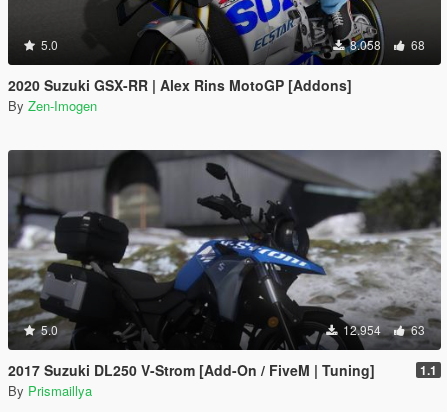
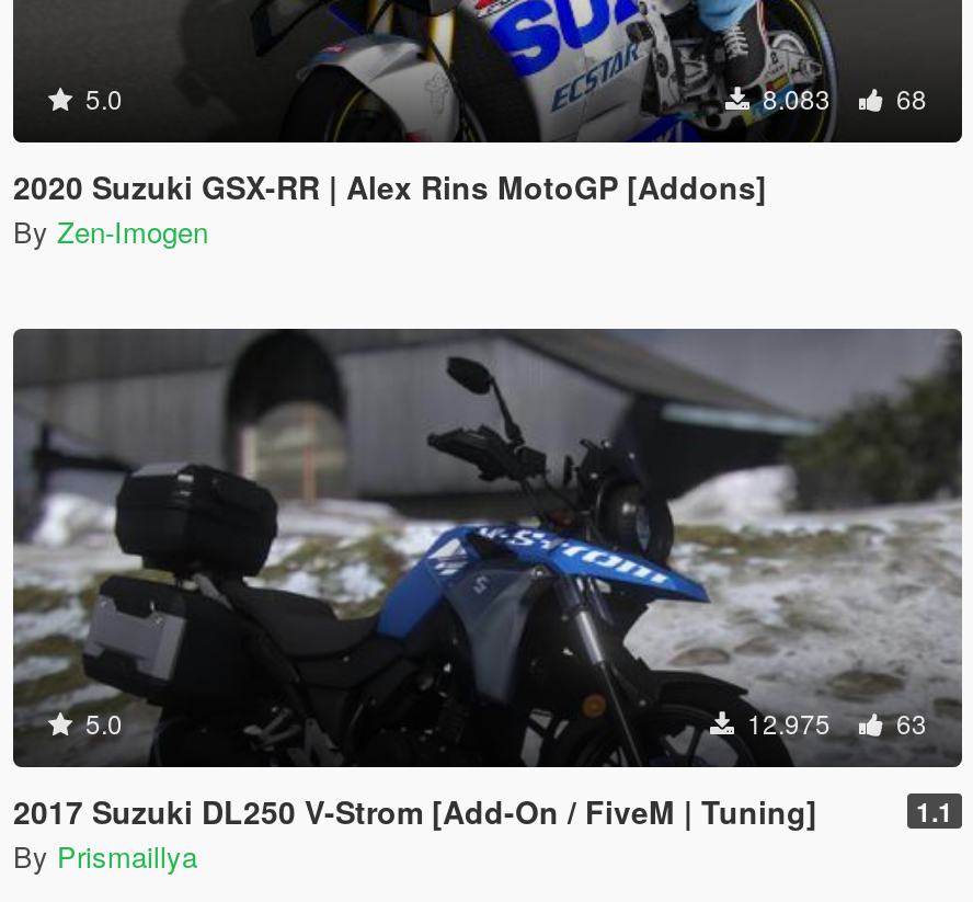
- 8.058 68
+ 8.083 68

- 12.954 63
+ 12.975 63
